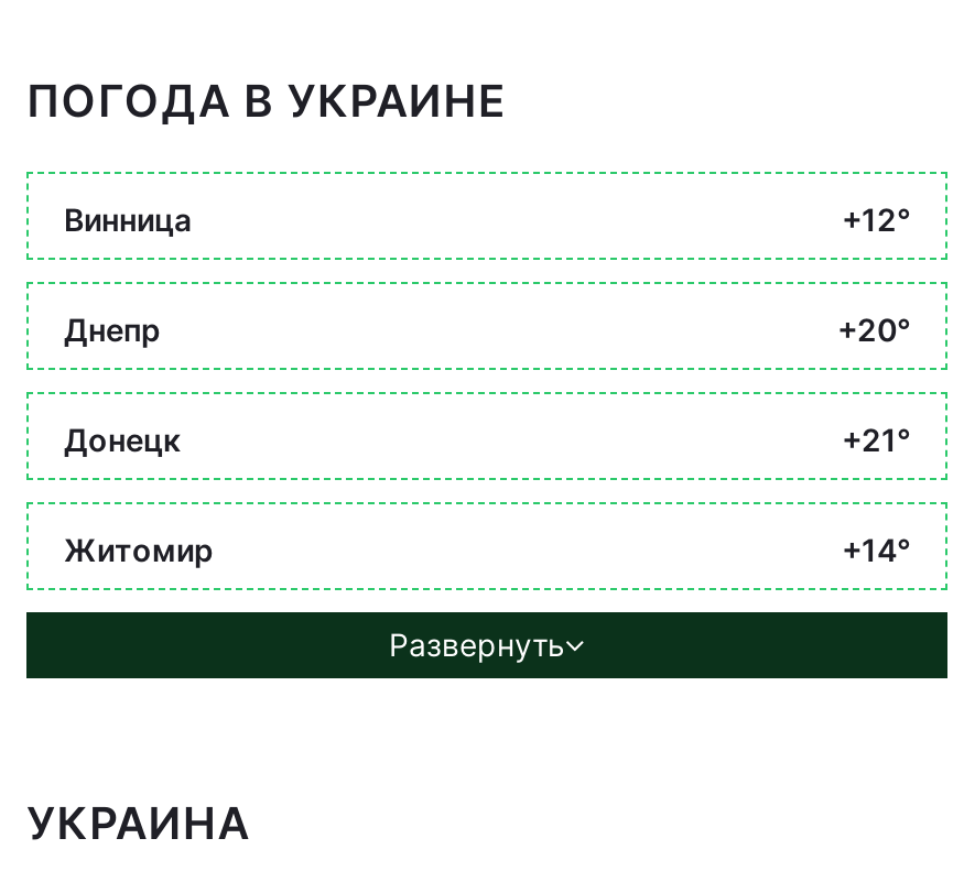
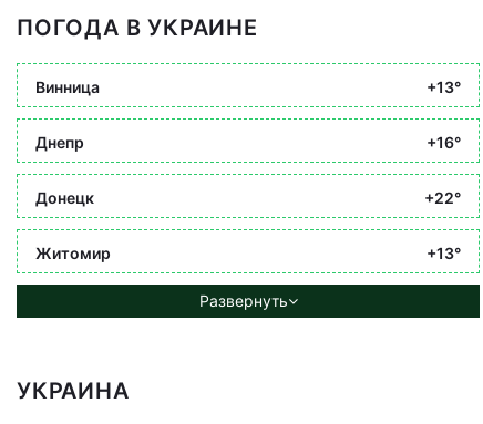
- +12°
+ +13°

- +20°
+ +16°

- +21°
+ +22°

- +14°
+ +13°
